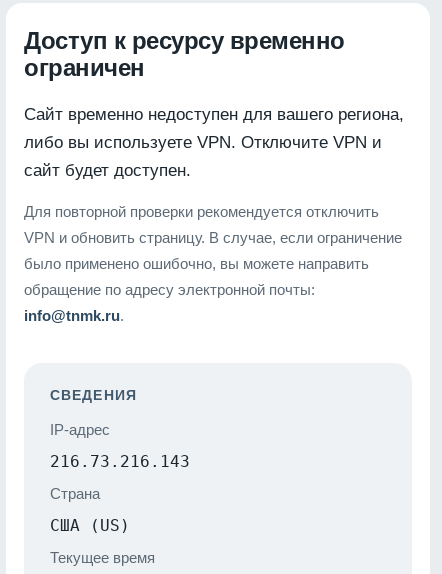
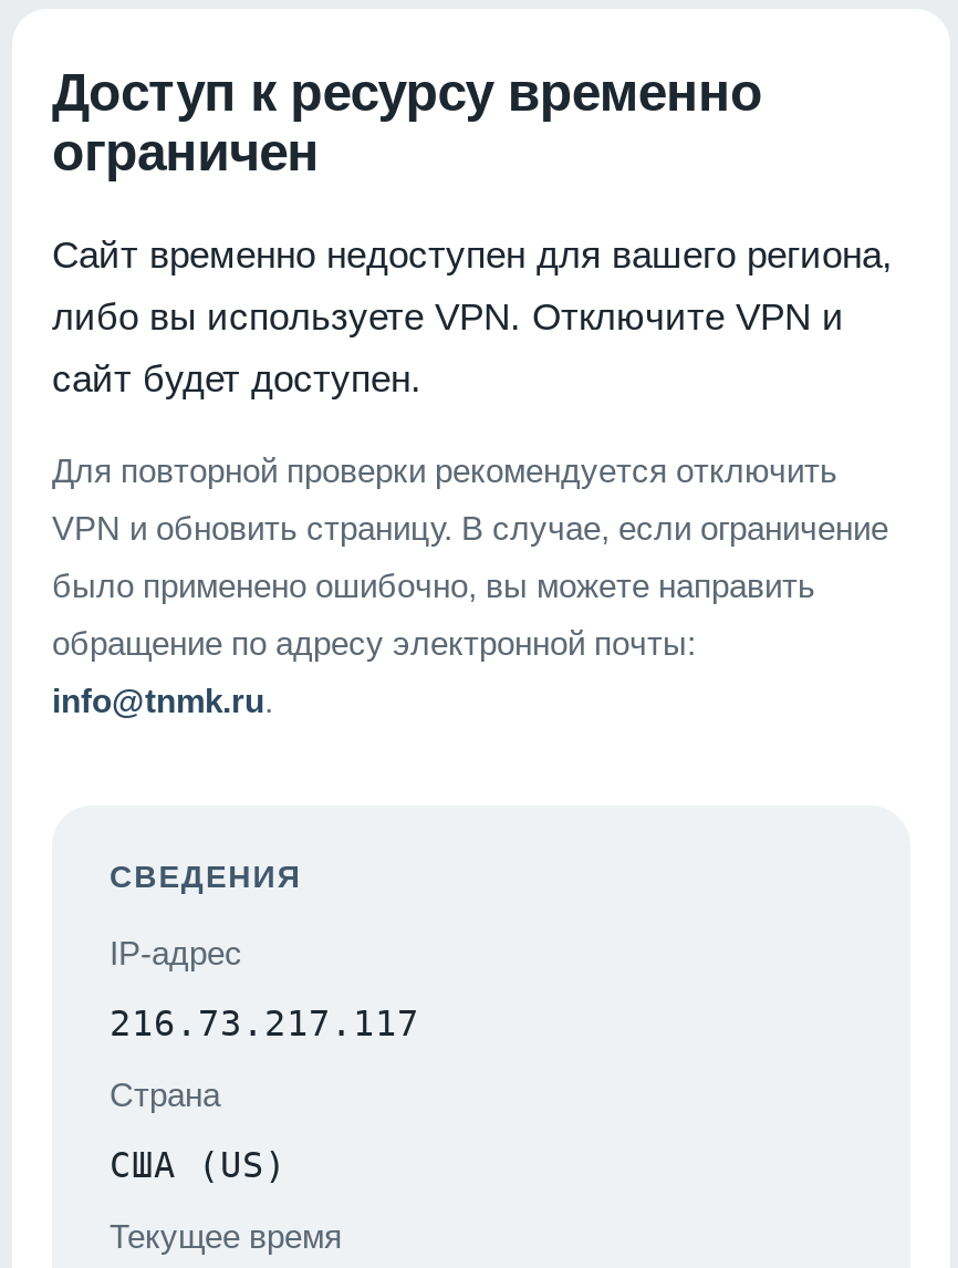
- 216.73.216.143
+ 216.73.217.117
